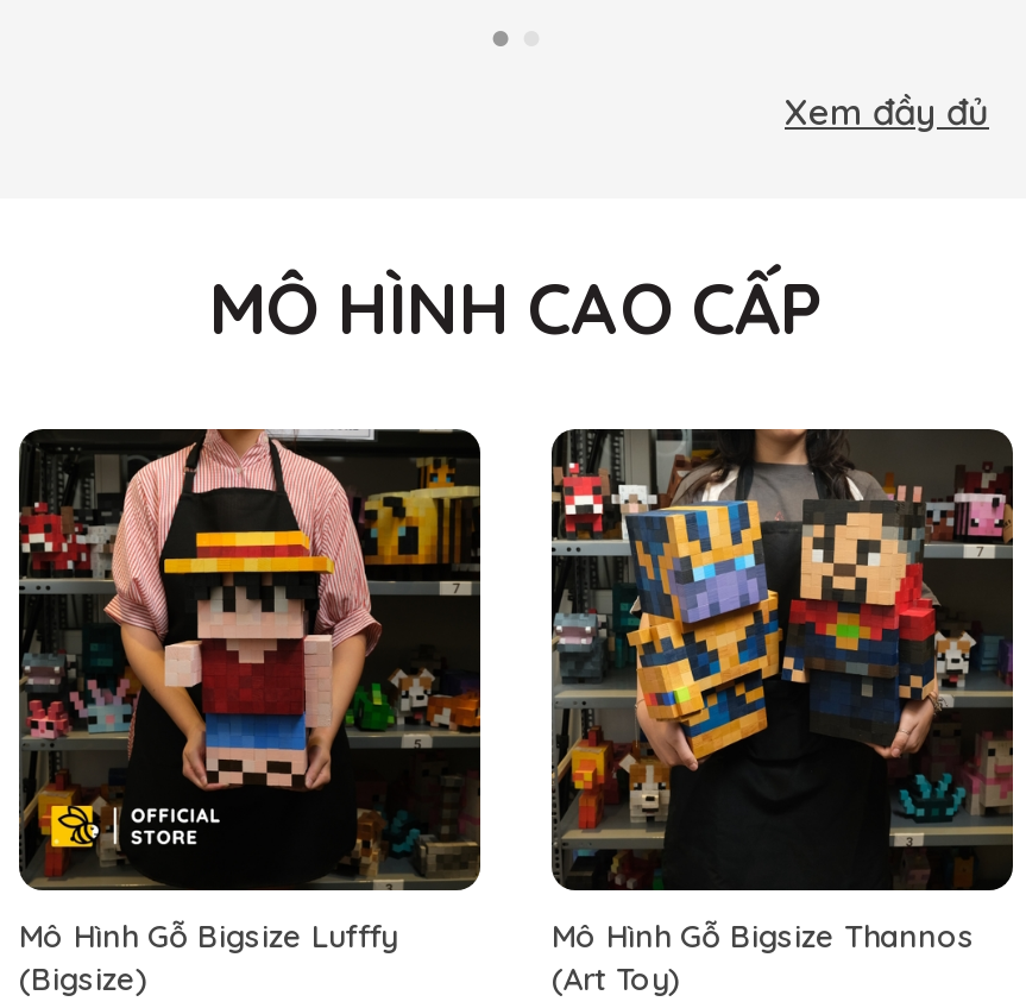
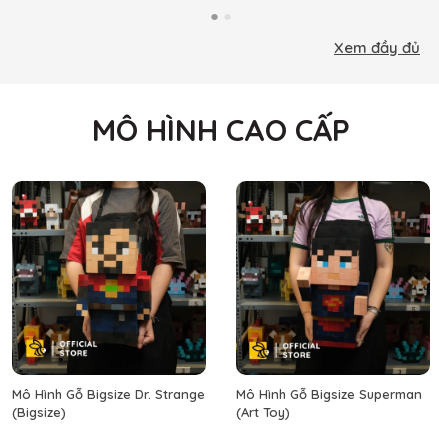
- [image]
- Mô Hình Gỗ Bigsize Lufffy
+ [image]
+ Mô Hình Gỗ Bigsize Dr. Strange

- [image]
- Mô Hình Gỗ Bigsize Thannos
+ [image]
+ Mô Hình Gỗ Bigsize Superman
